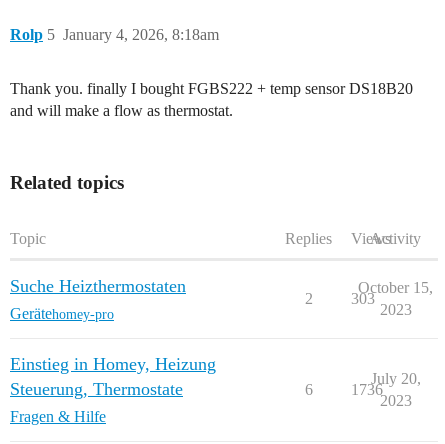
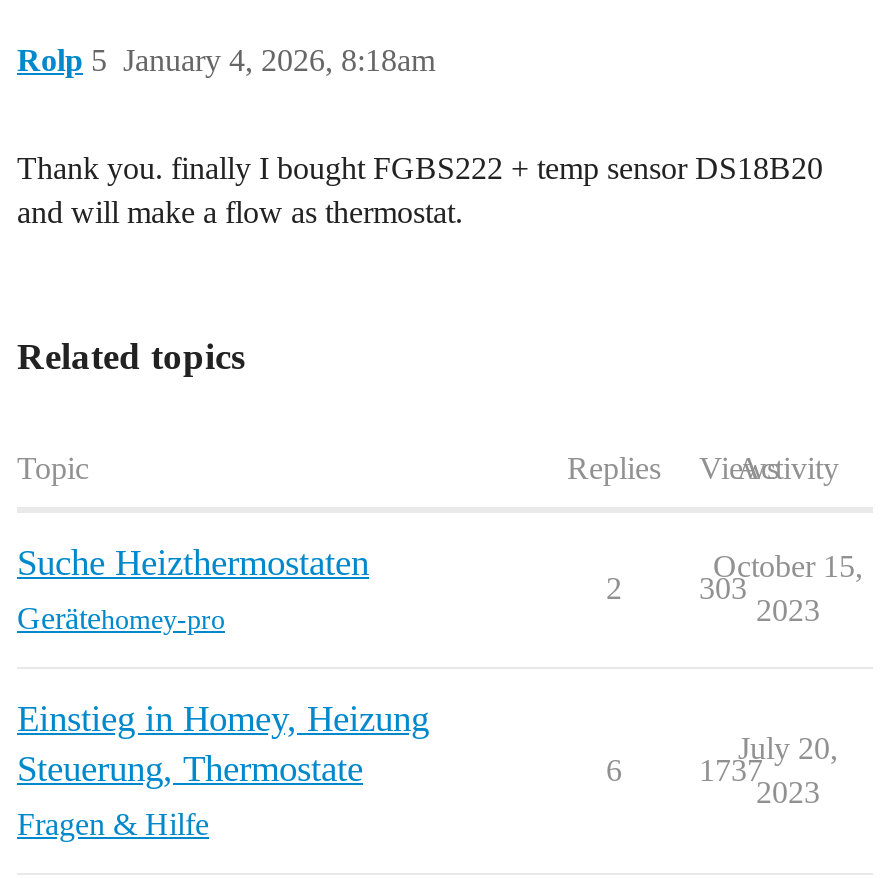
- 1736
+ 1737
